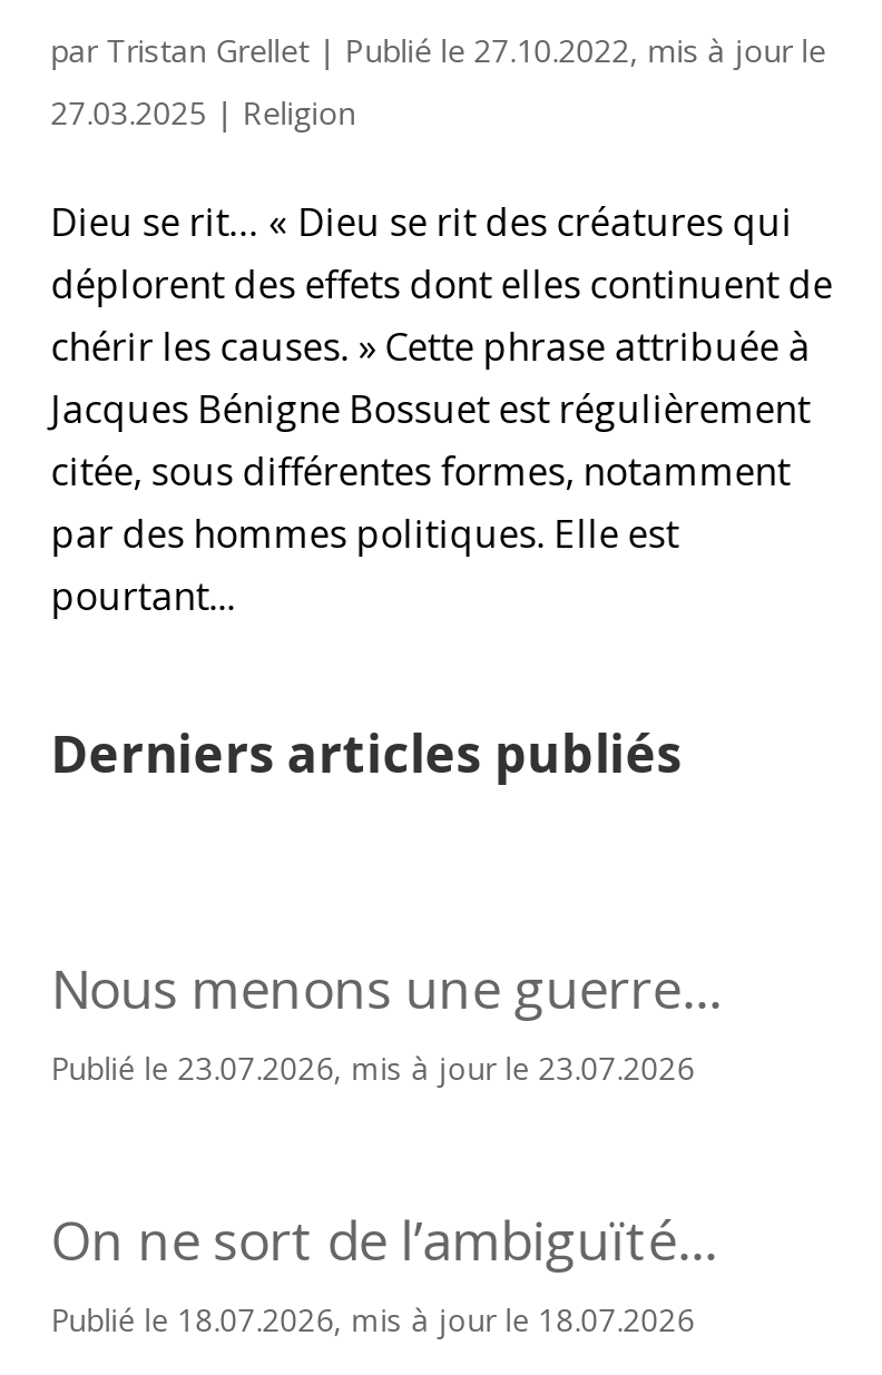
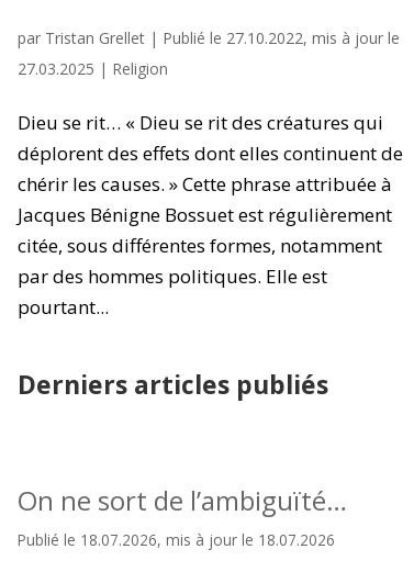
- Nous menons une guerre…
- Publié le 23.07.2026, mis à jour le 23.07.2026
